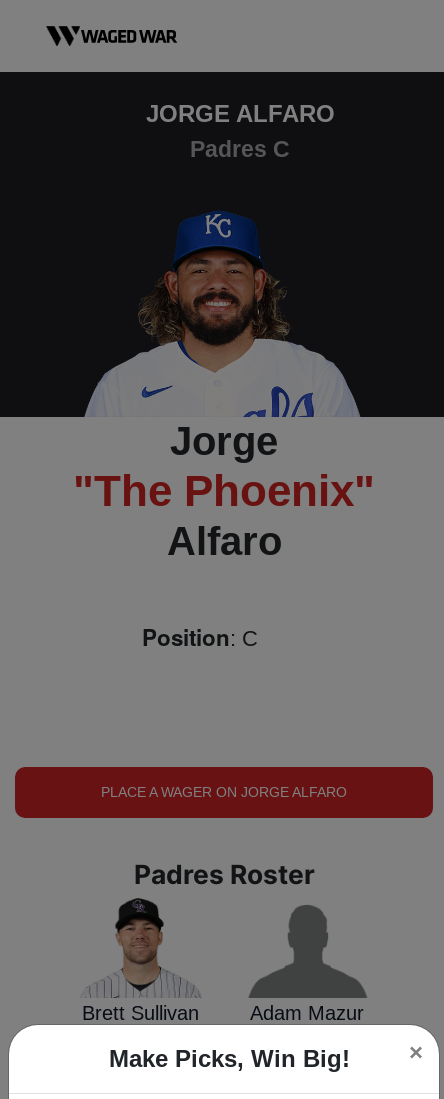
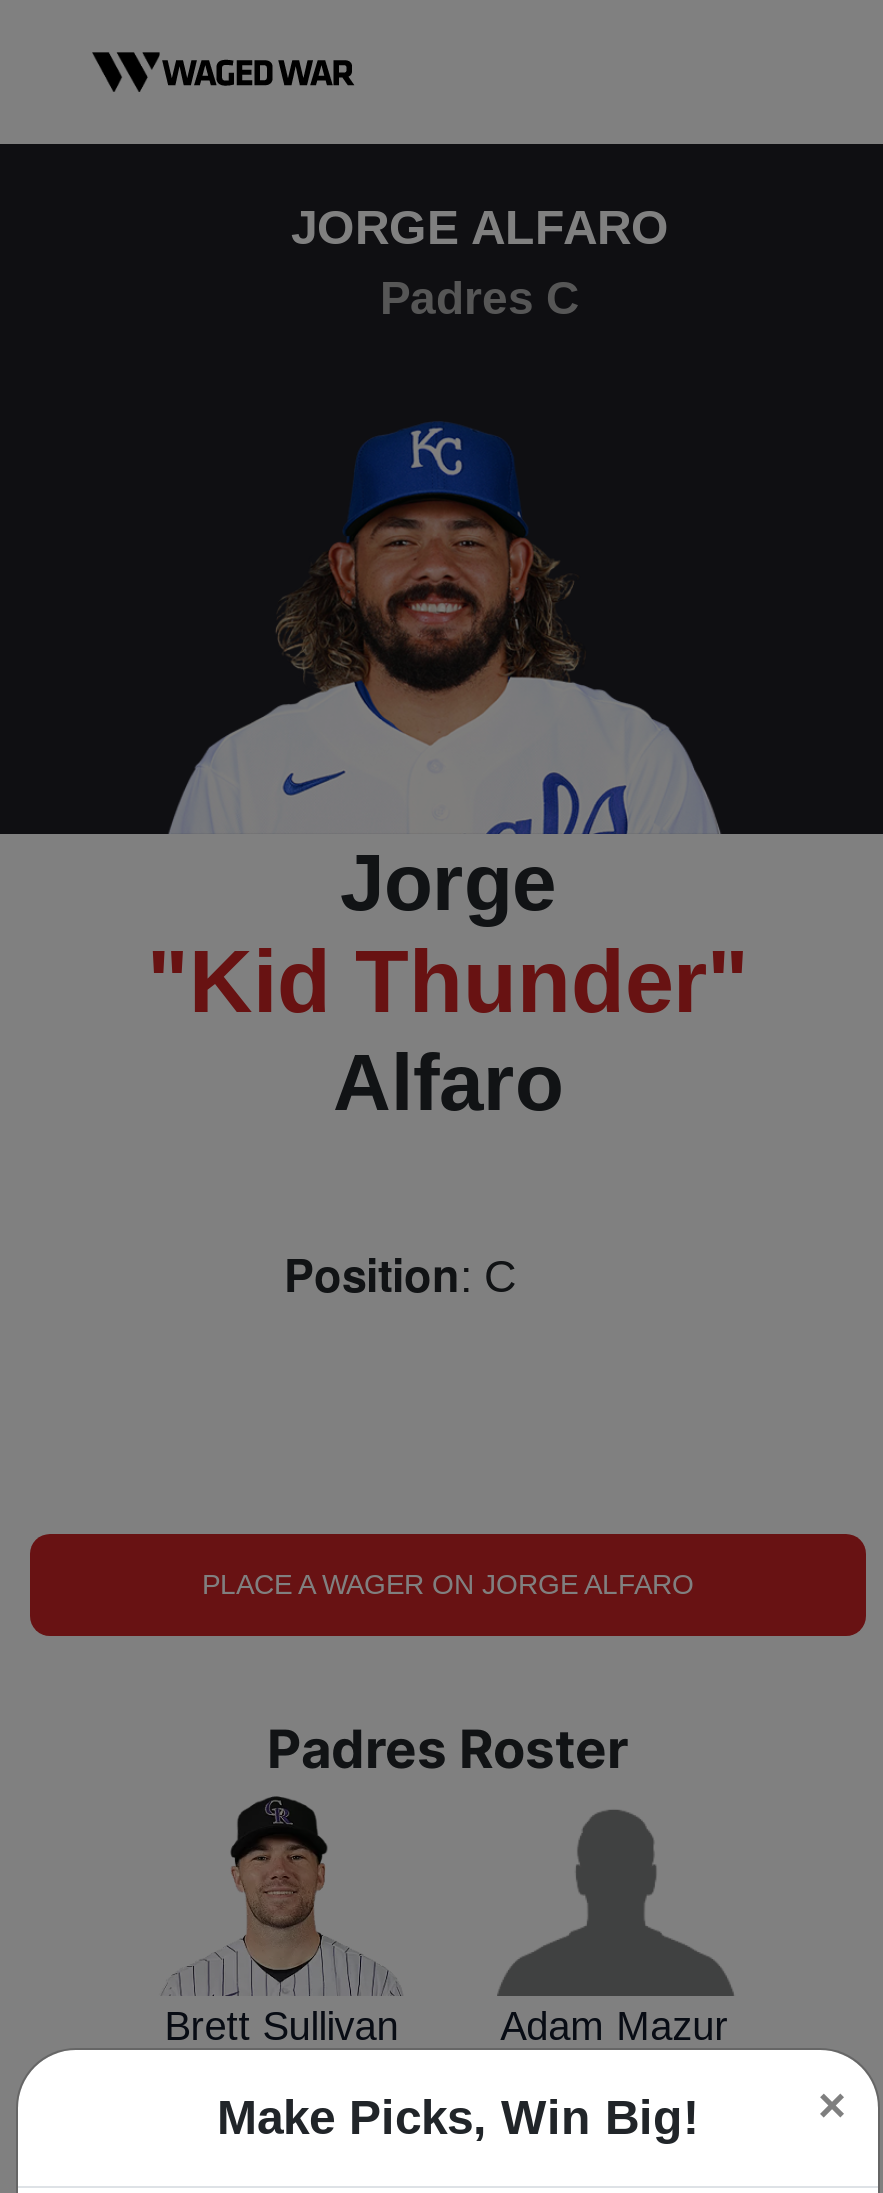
- "The Phoenix"
+ "Kid Thunder"
